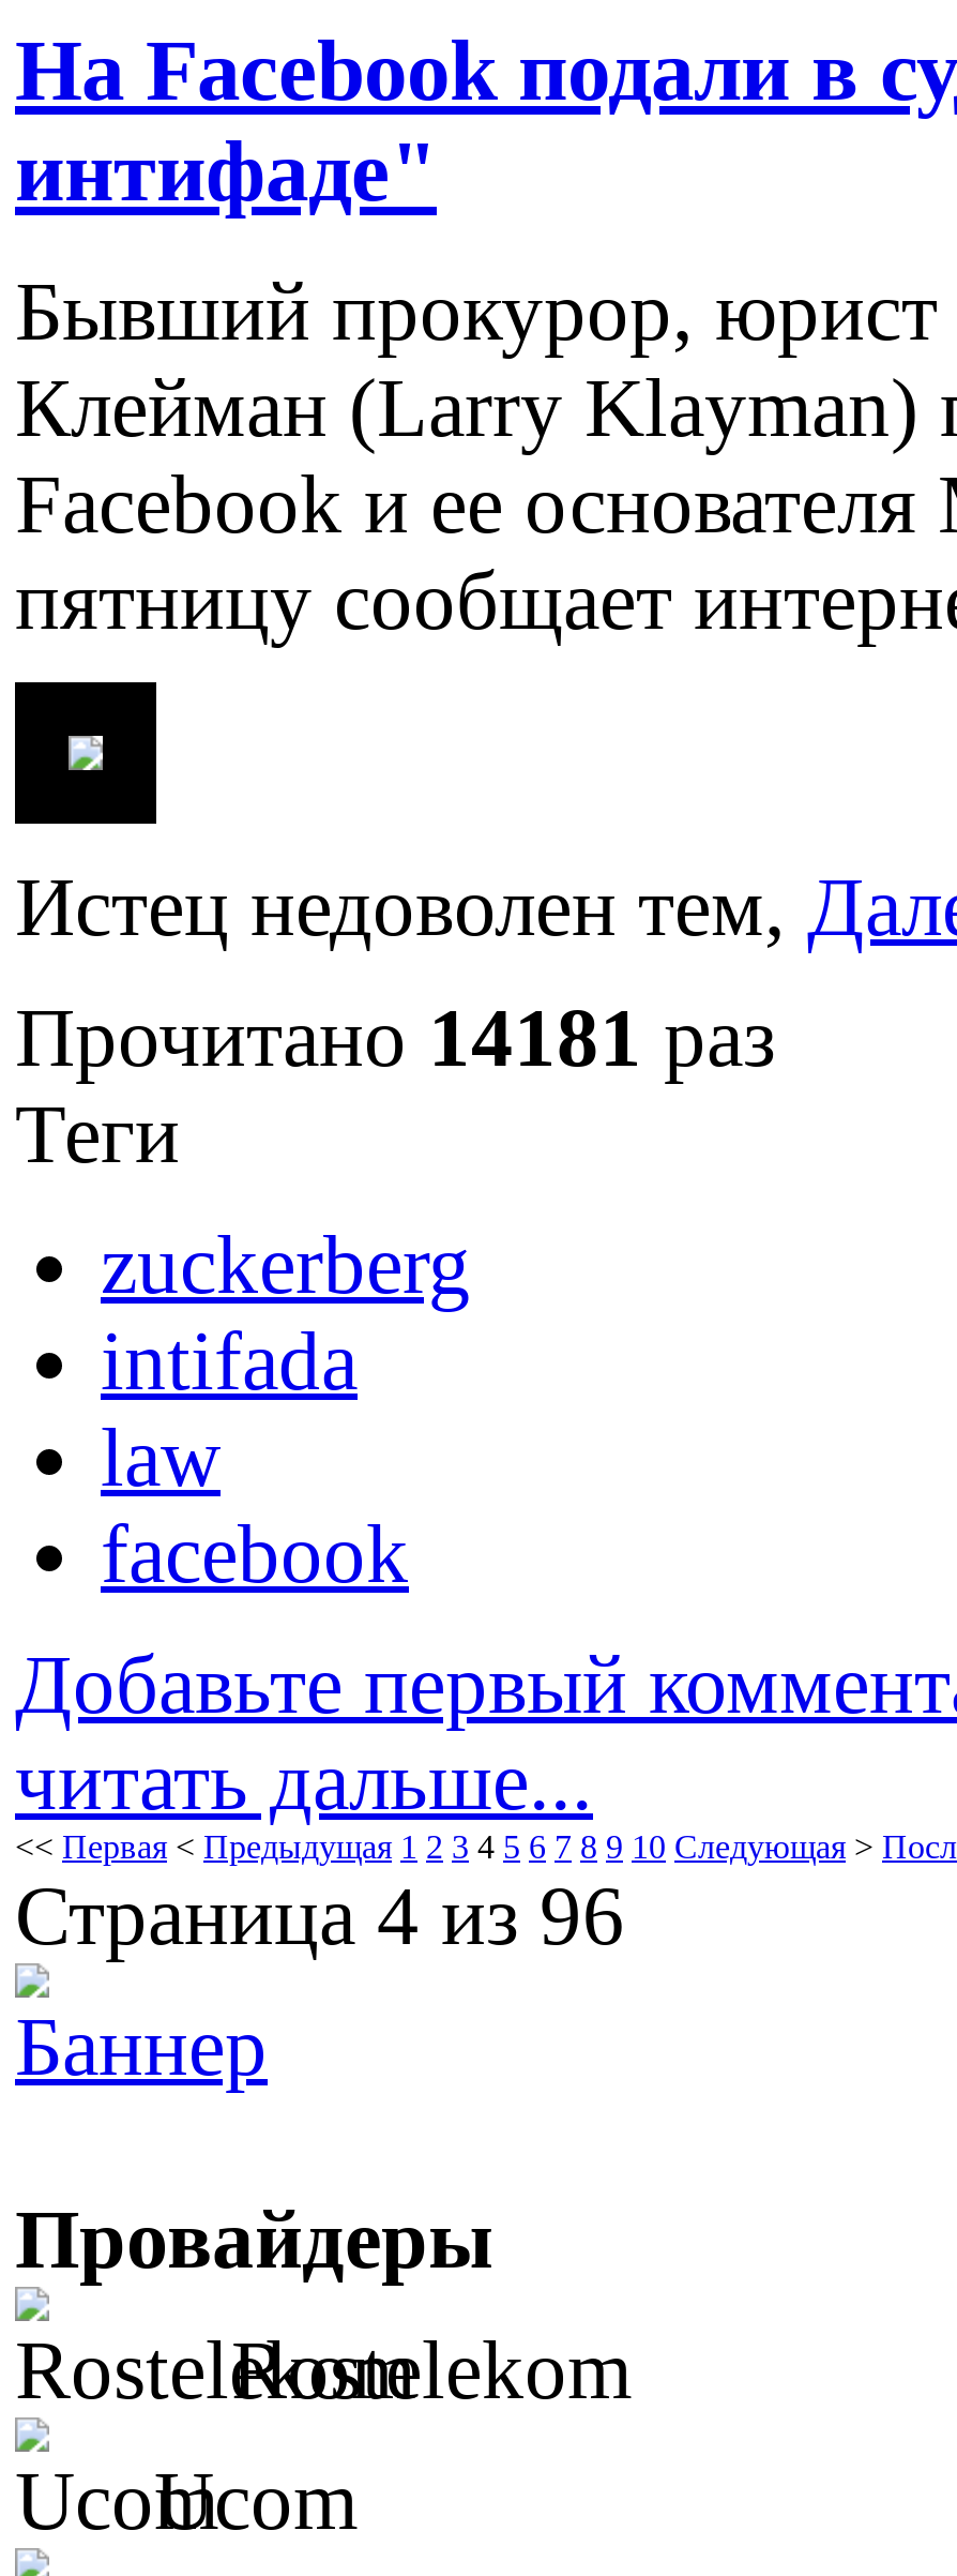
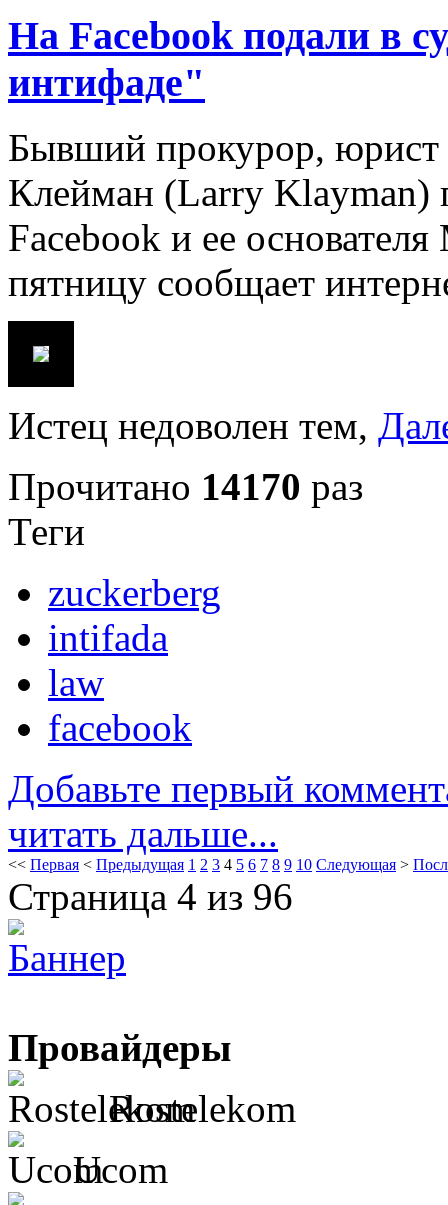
- Прочитано 14181 раз
+ Прочитано 14170 раз
